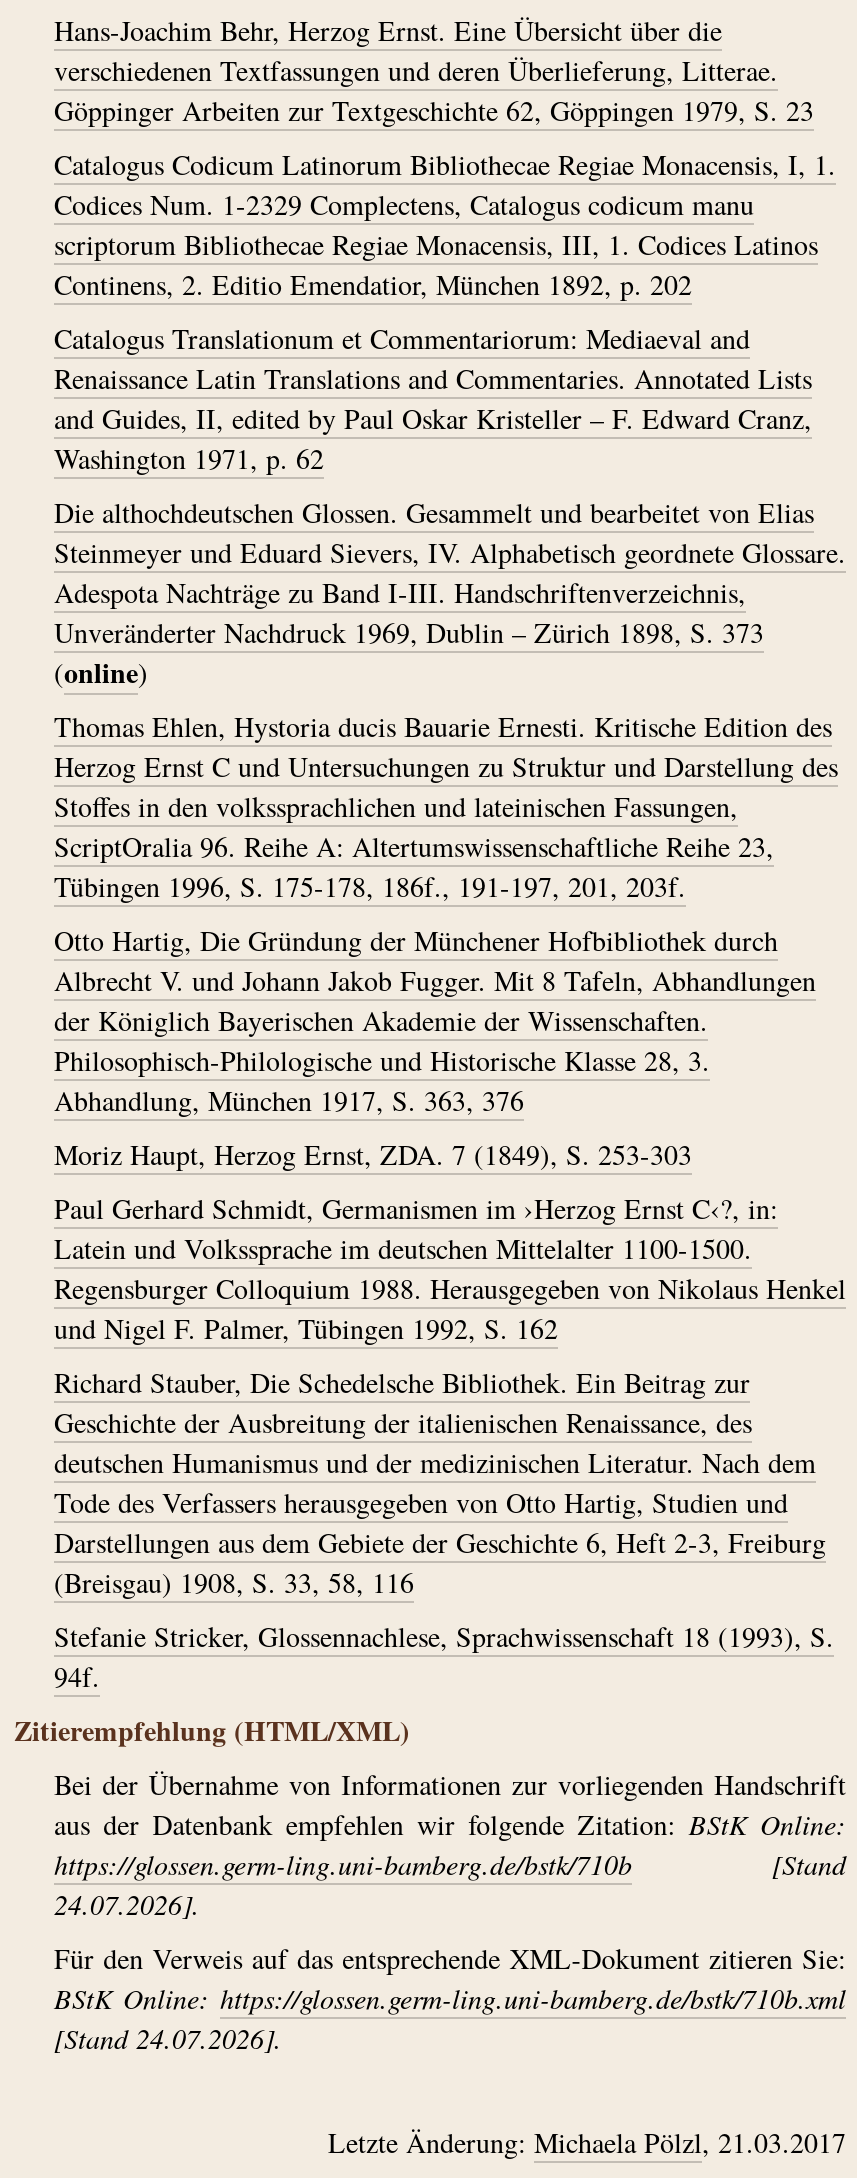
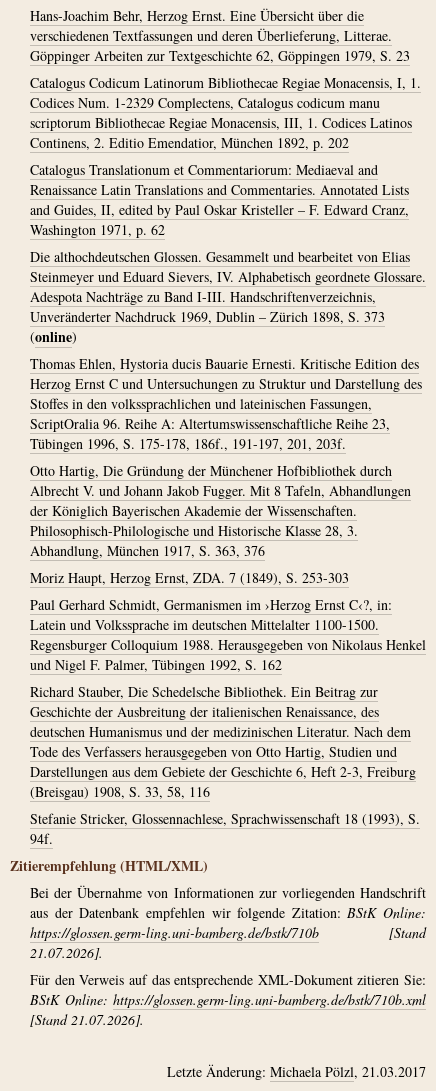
- 24.07.2026].
+ 21.07.2026].

- [Stand 24.07.2026].
+ [Stand 21.07.2026].
